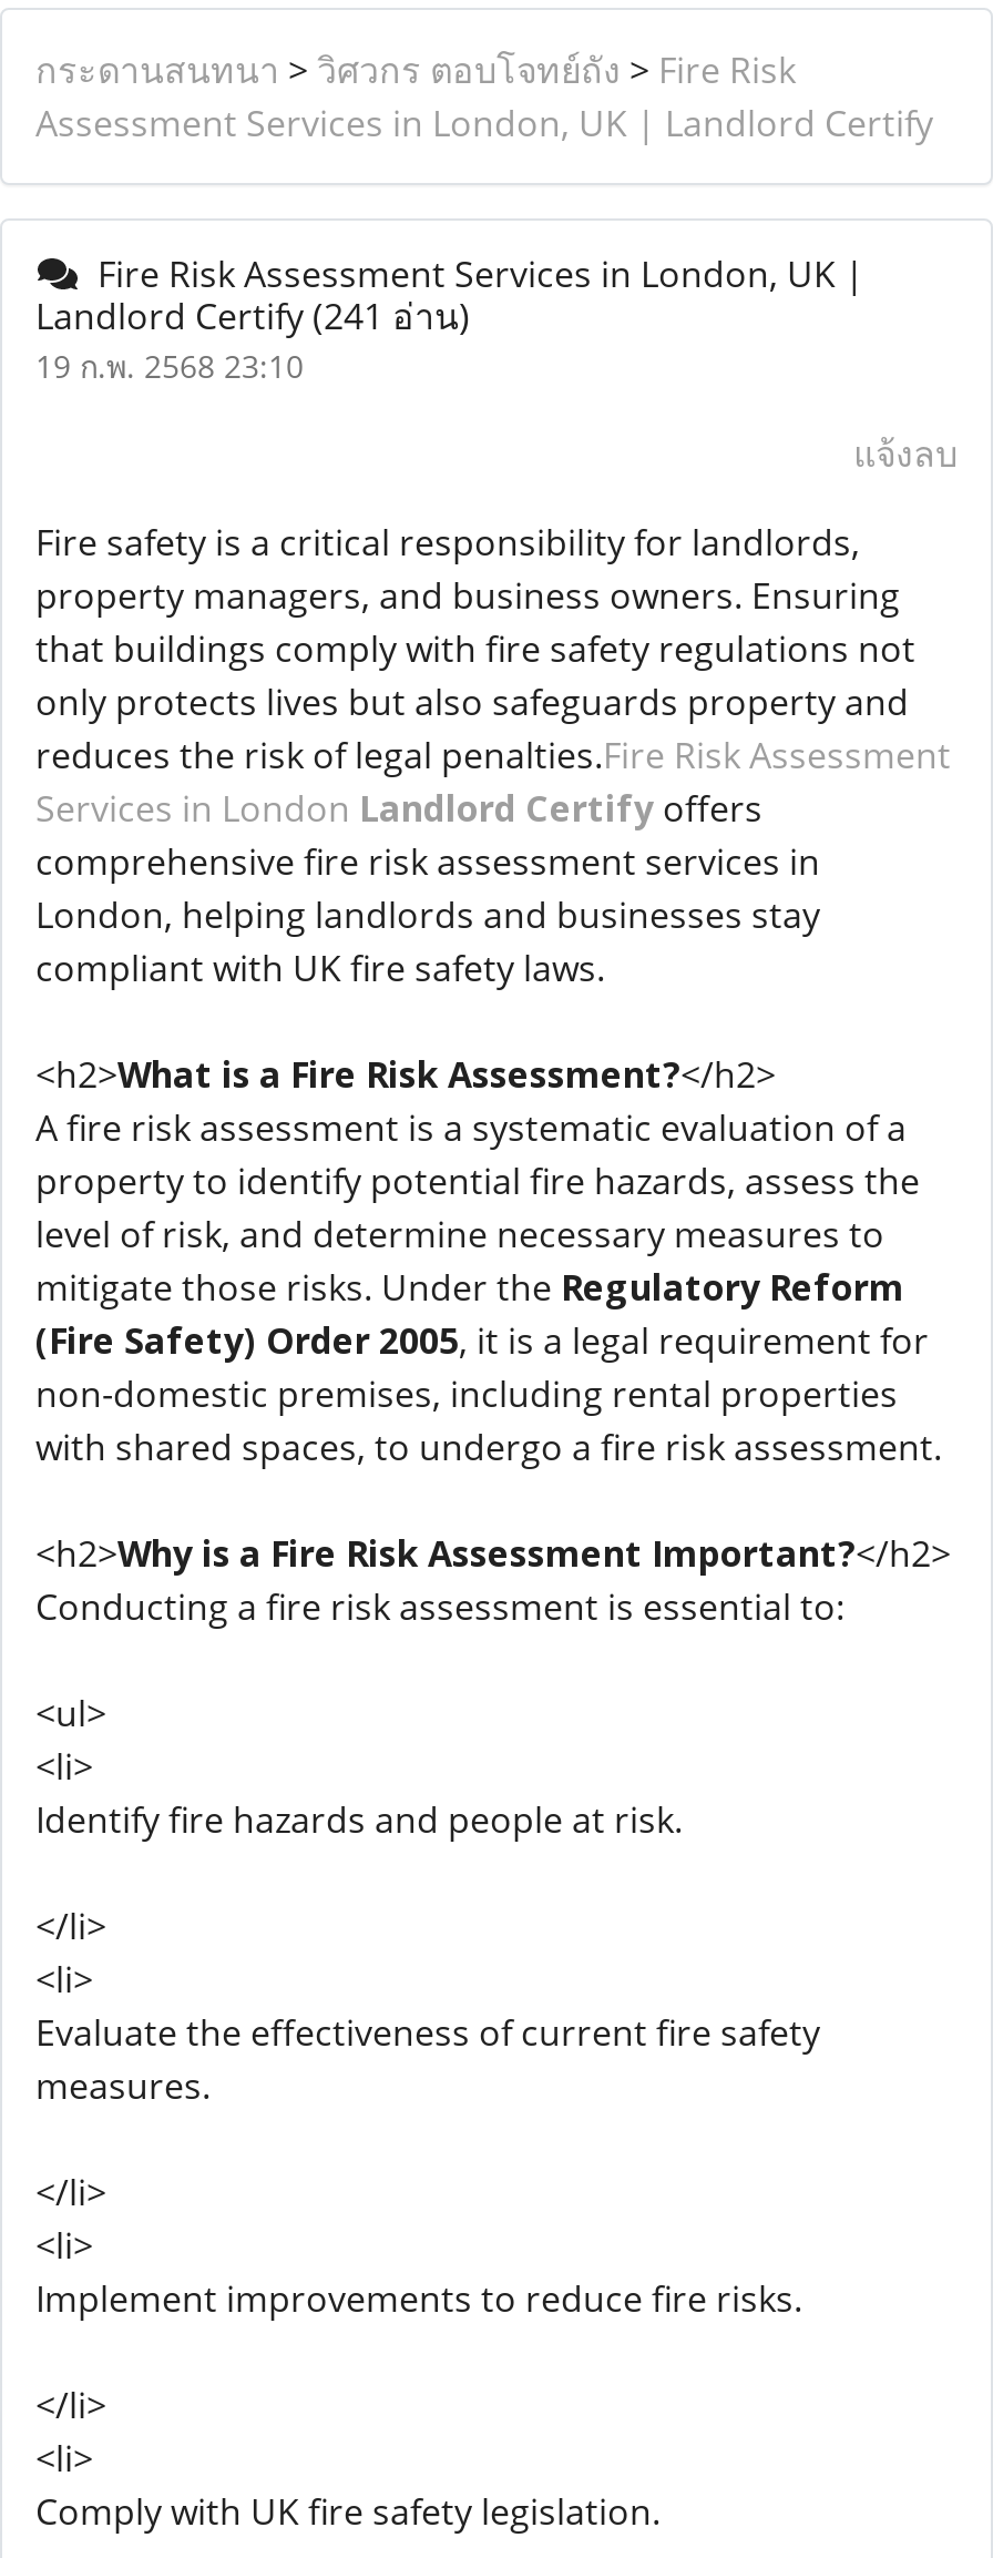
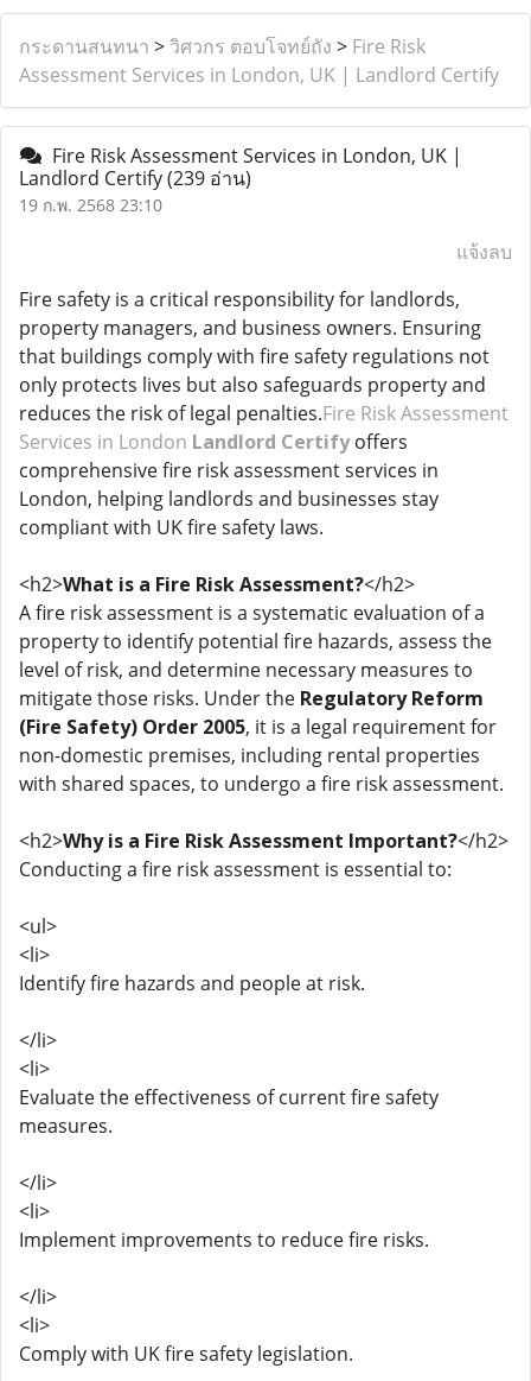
- Landlord Certify (241 อ่าน)
+ Landlord Certify (239 อ่าน)
